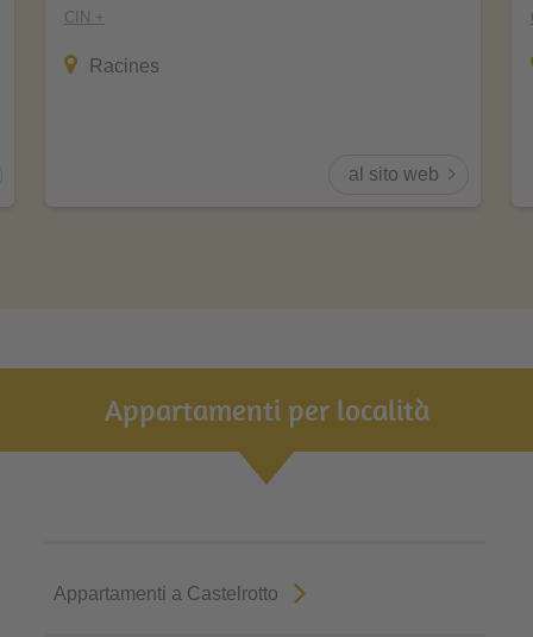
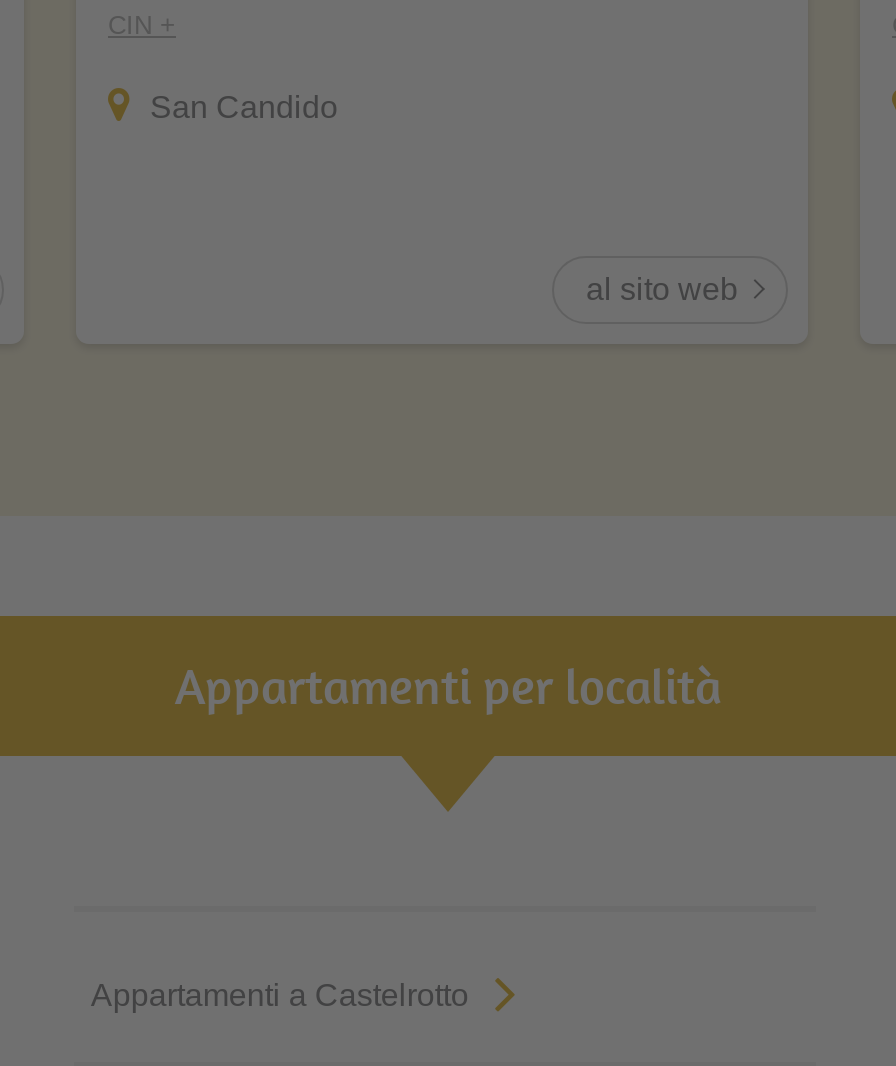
- Racines
+ San Candido
